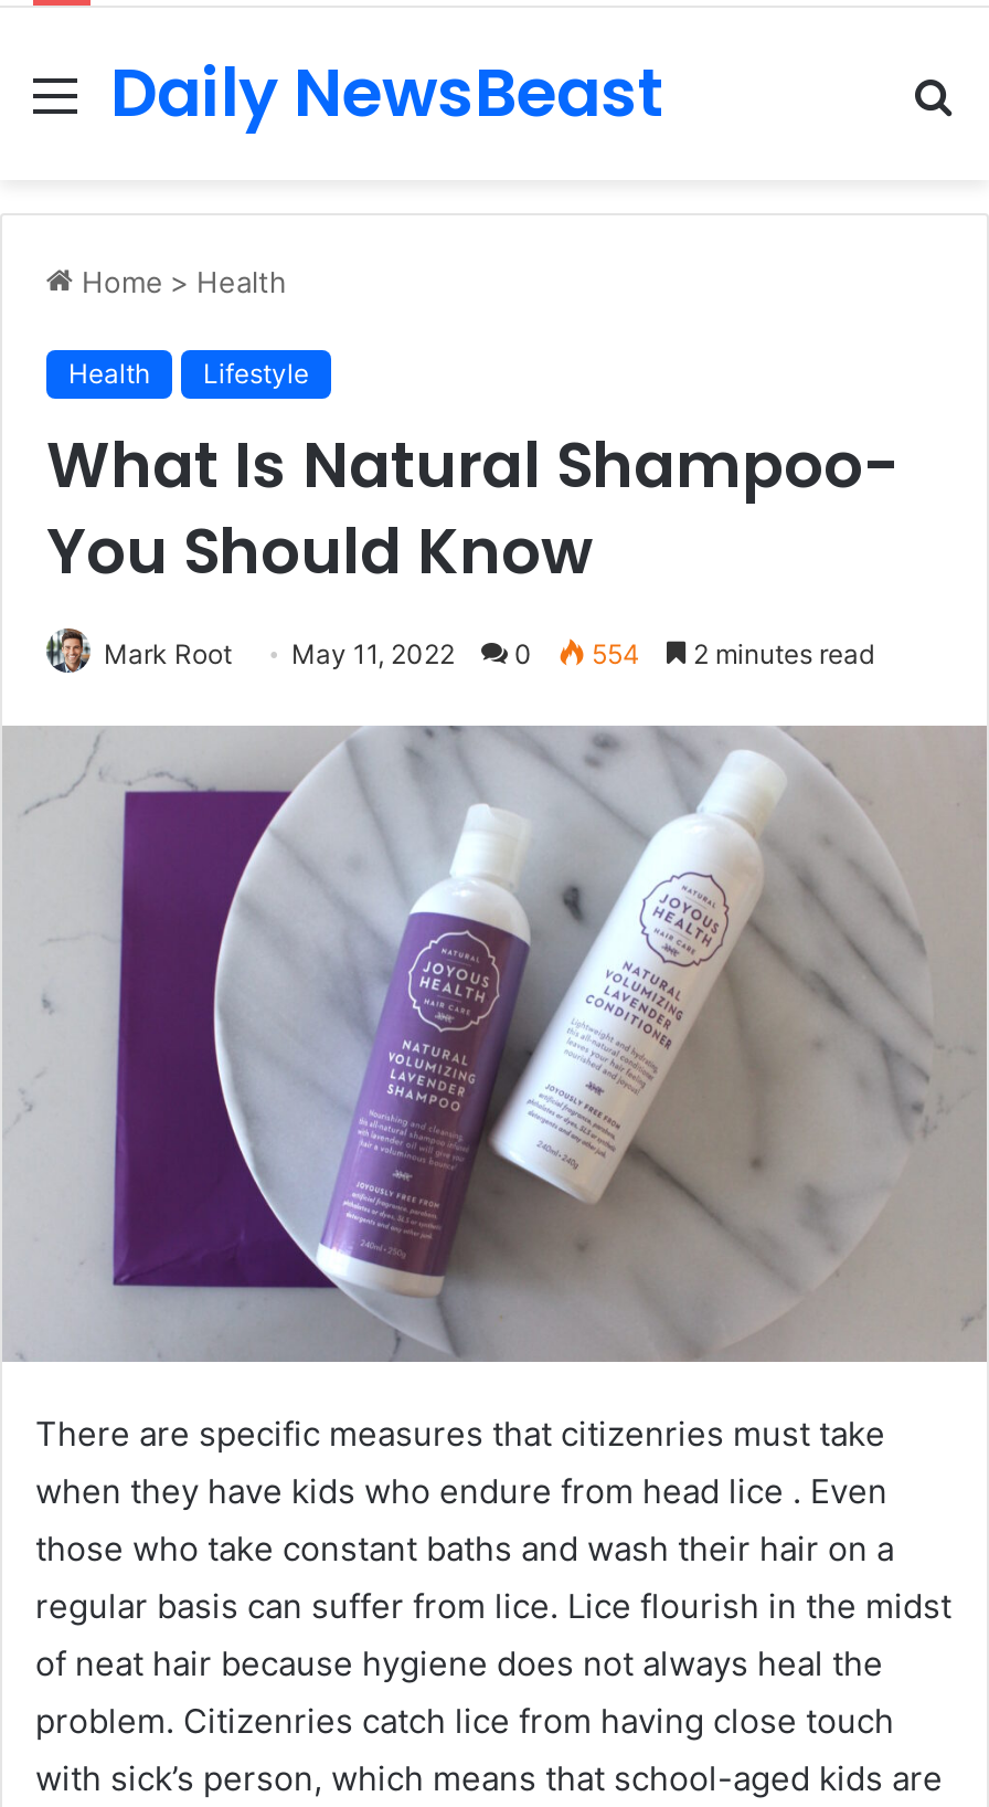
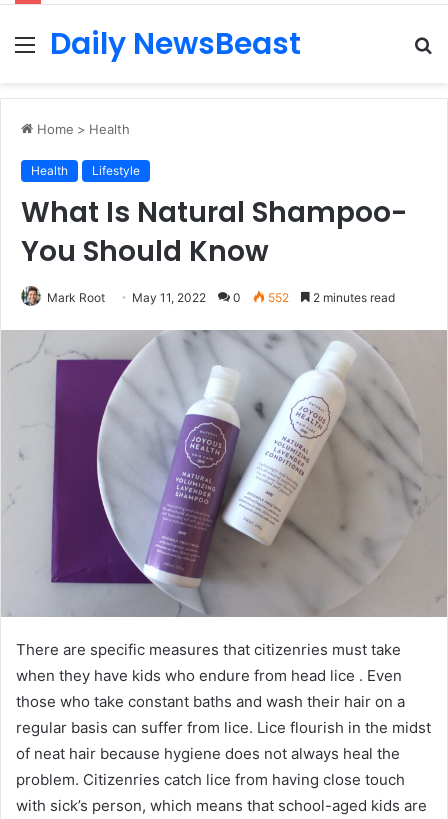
- Mark Root May 11, 2022 0 554 2 minutes read
+ Mark Root May 11, 2022 0 552 2 minutes read
